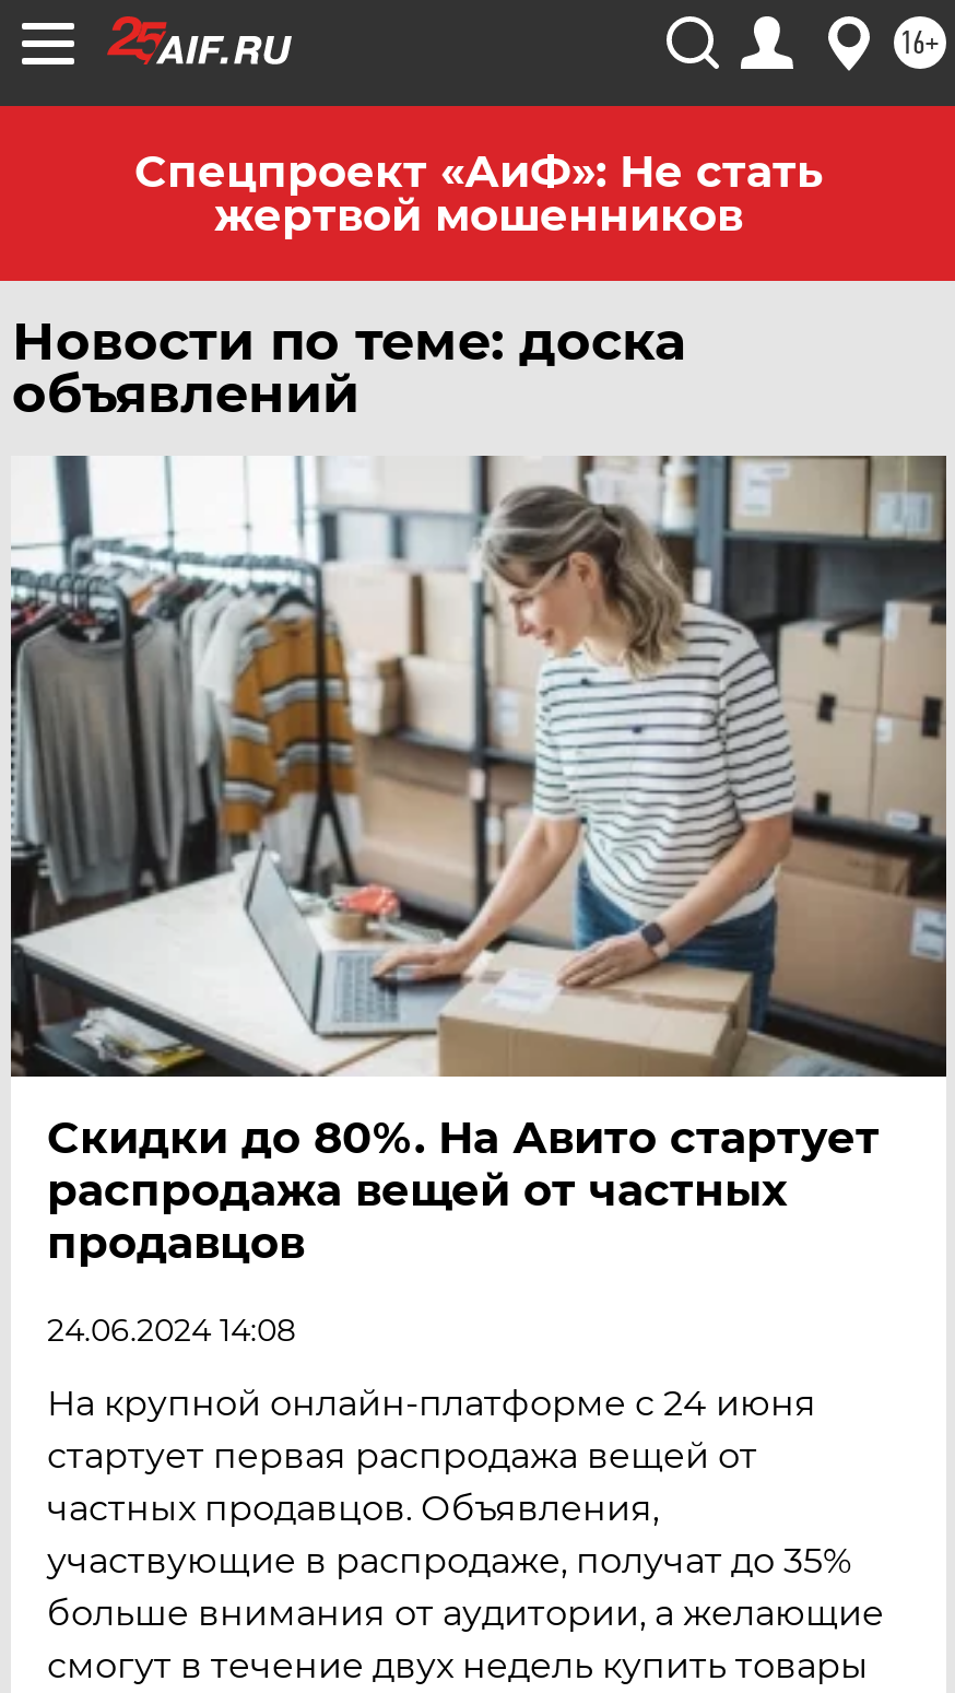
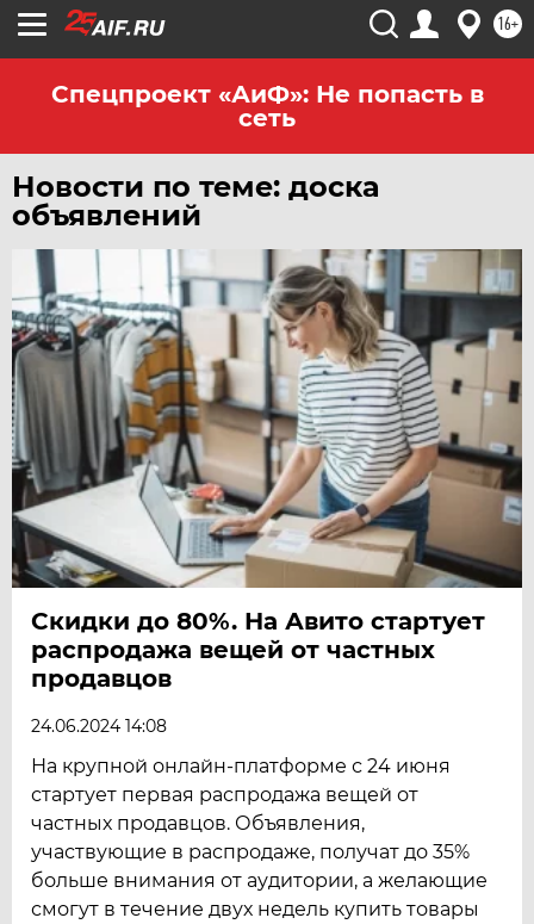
- Спецпроект «АиФ»: Не стать
- жертвой мошенников
+ Спецпроект «АиФ»: Не попасть в
+ сеть
